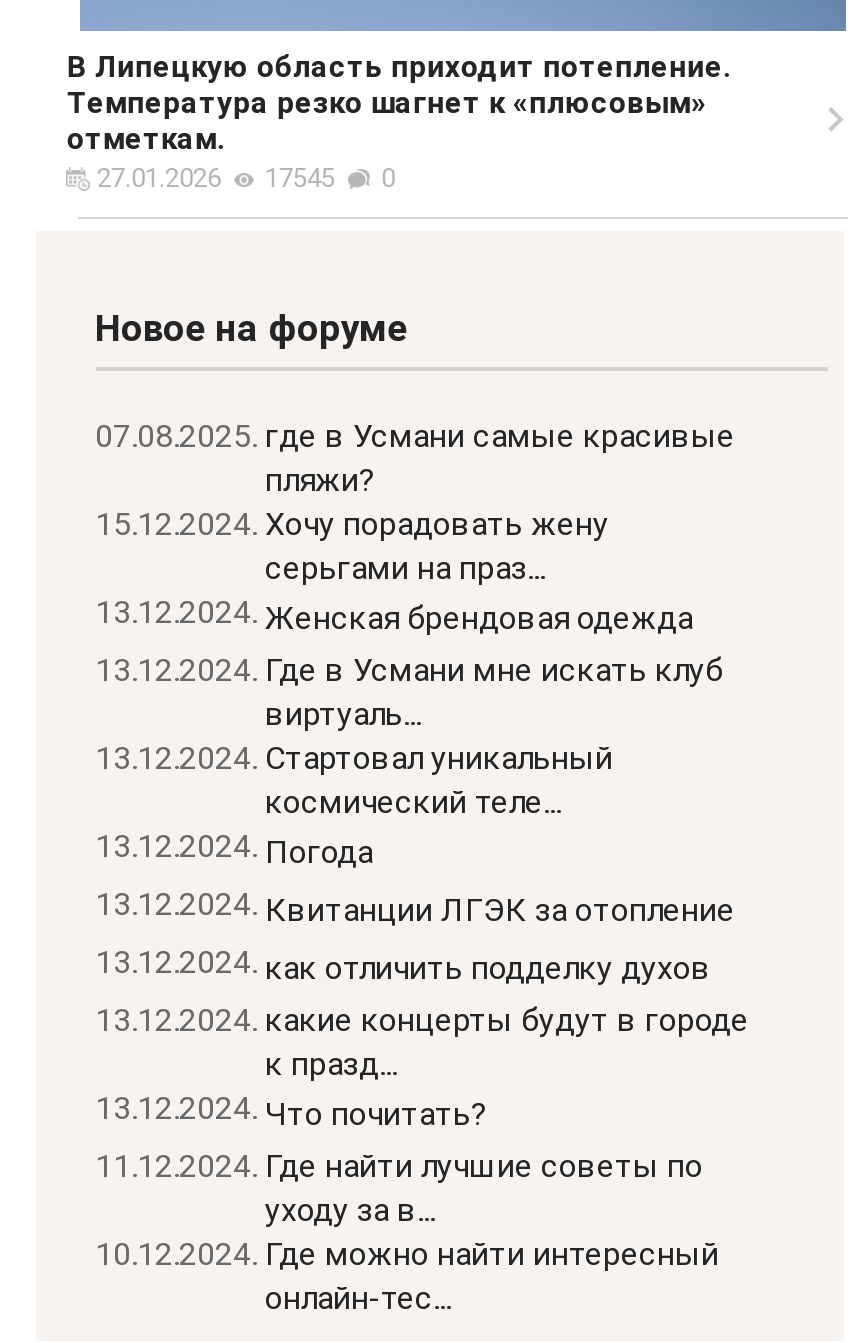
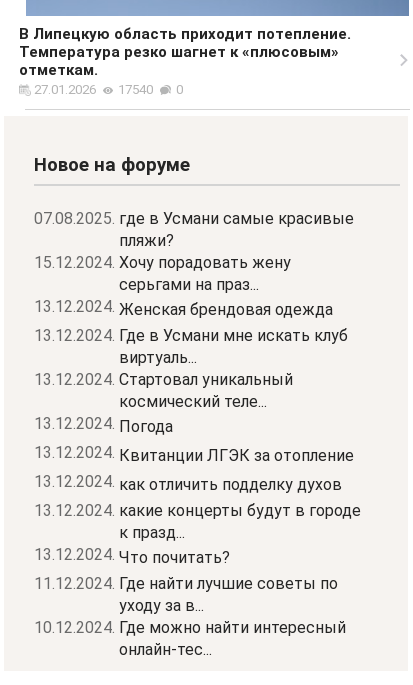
- 27.01.2026 17545 0
+ 27.01.2026 17540 0
